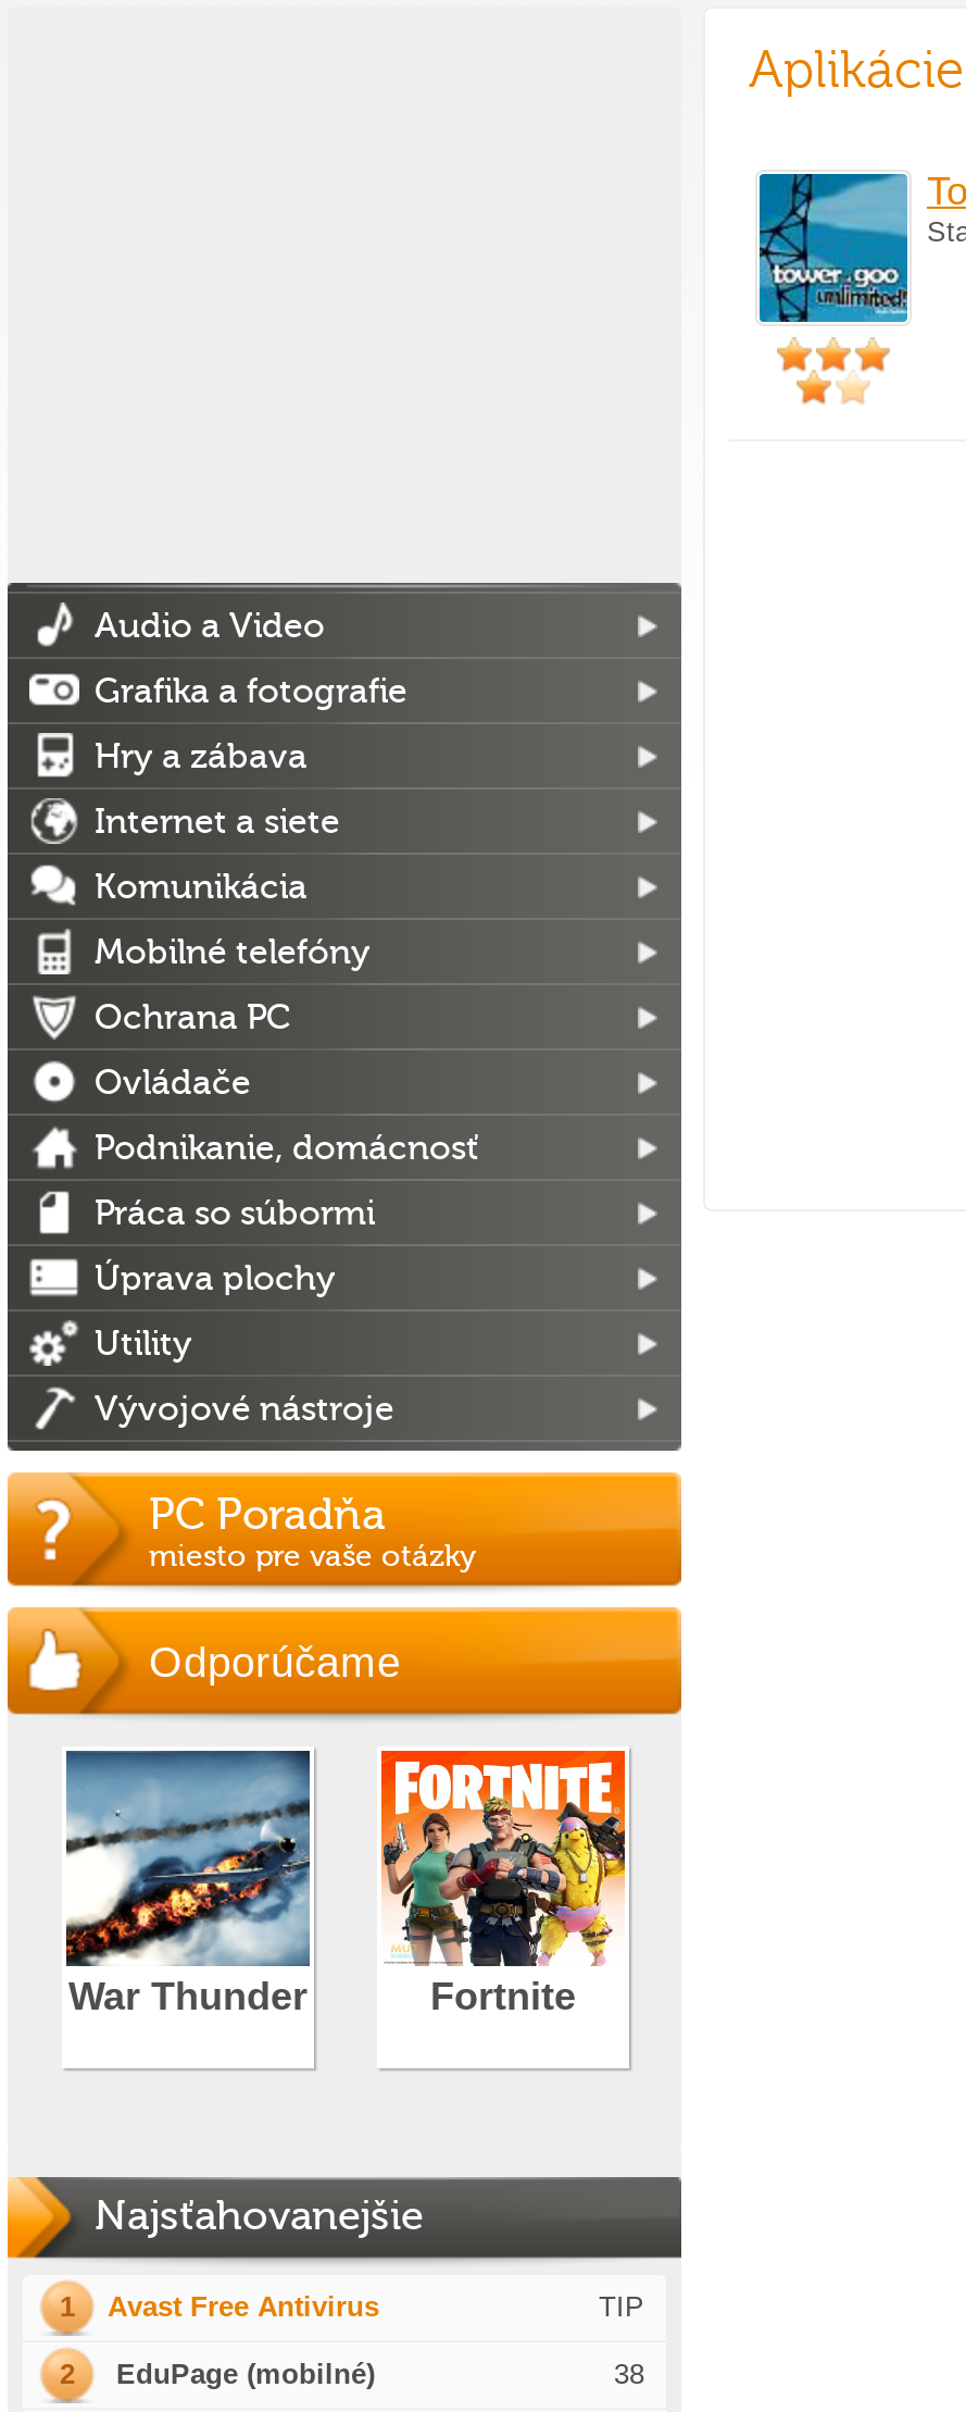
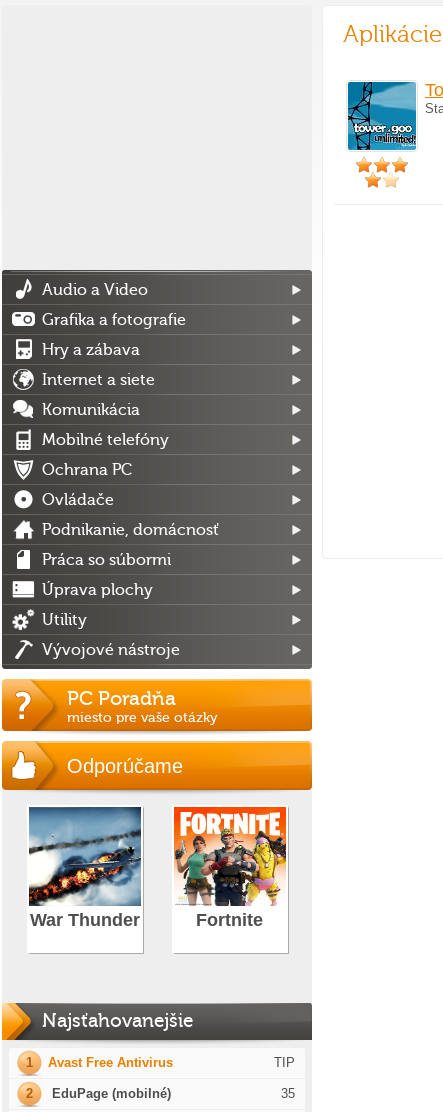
- 38
+ 35
